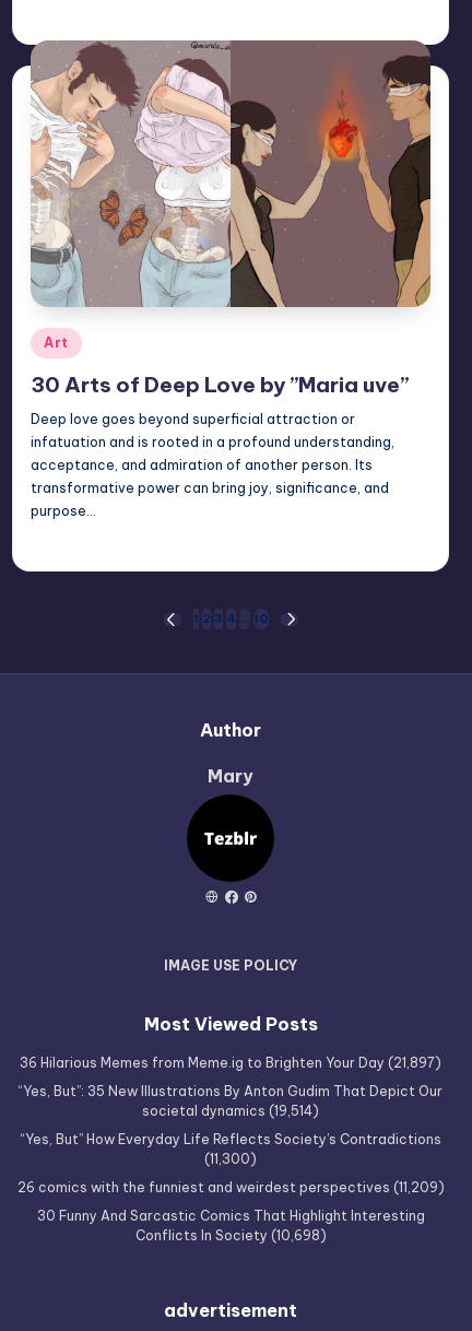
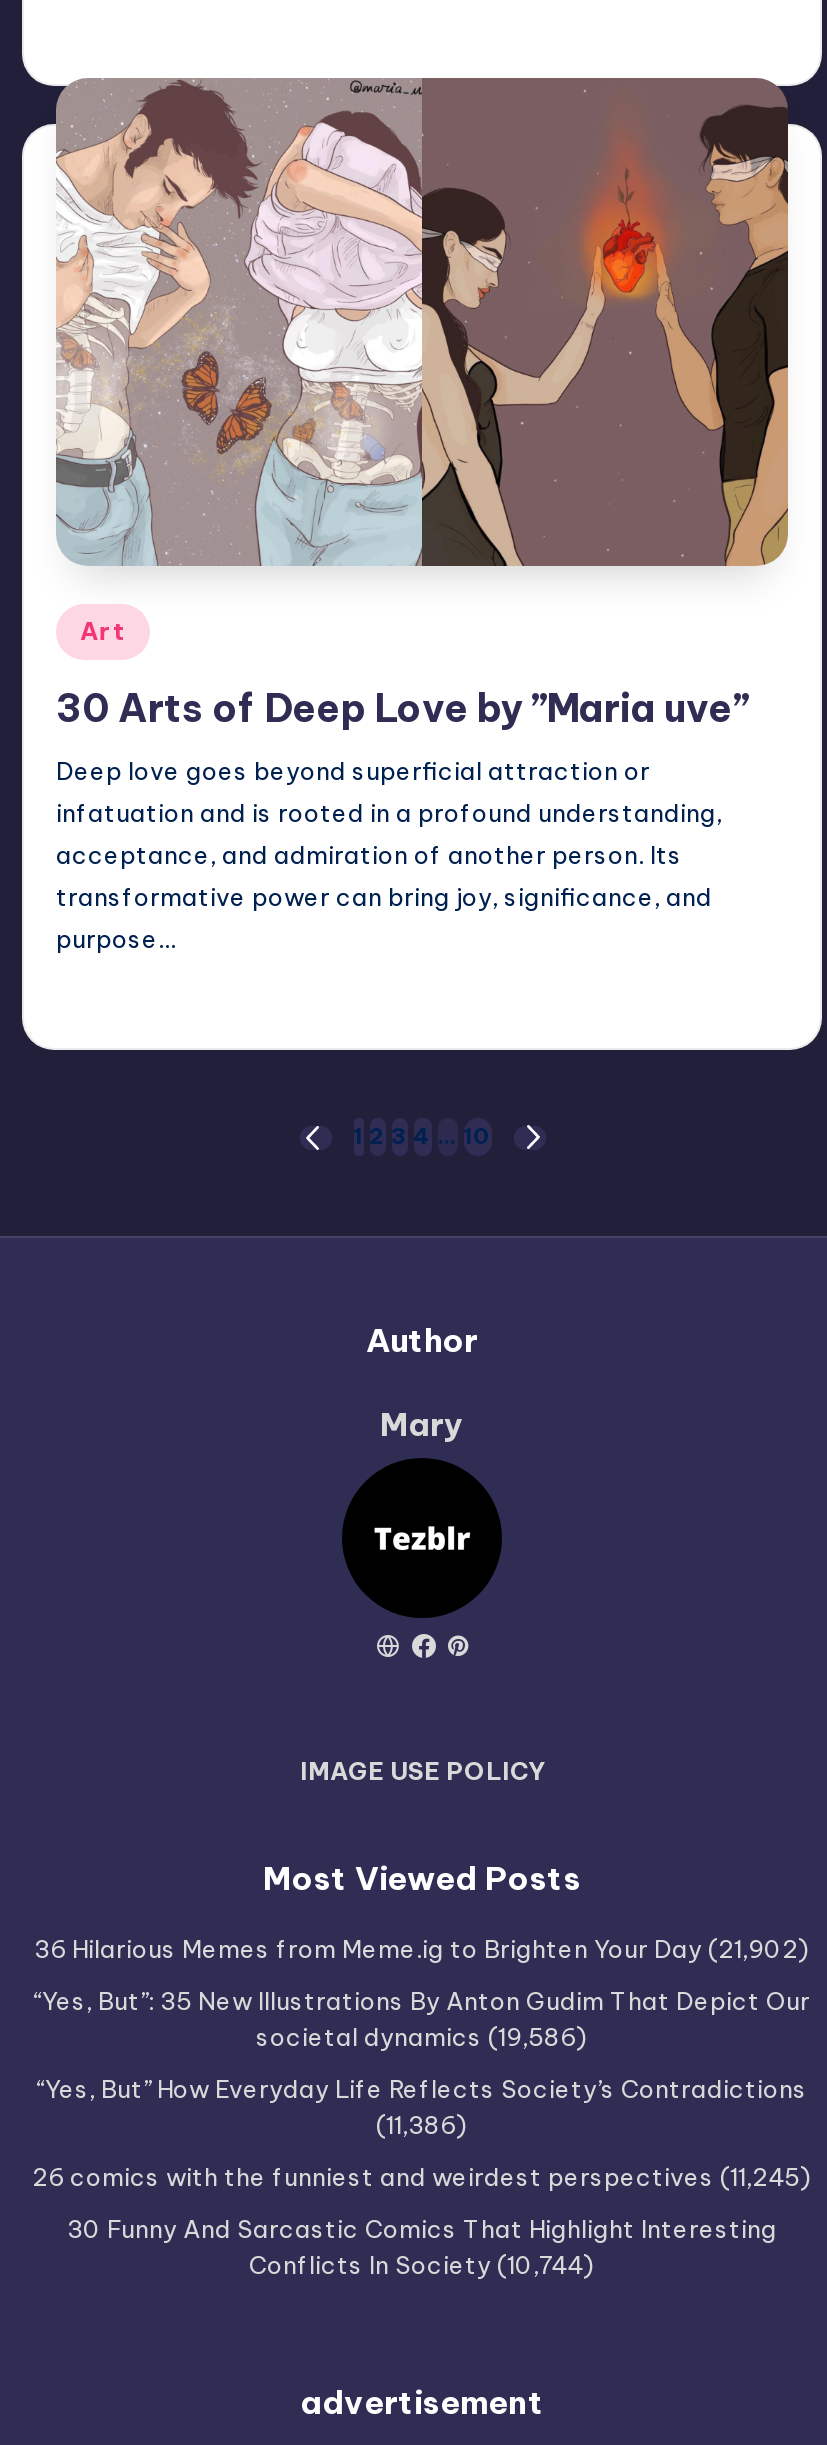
- 36 Hilarious Memes from Meme.ig to Brighten Your Day (21,897)
+ 36 Hilarious Memes from Meme.ig to Brighten Your Day (21,902)

- societal dynamics (19,514)
+ societal dynamics (19,586)

- (11,300)
+ (11,386)

- 26 comics with the funniest and weirdest perspectives (11,209)
+ 26 comics with the funniest and weirdest perspectives (11,245)

- Conflicts In Society (10,698)
+ Conflicts In Society (10,744)
